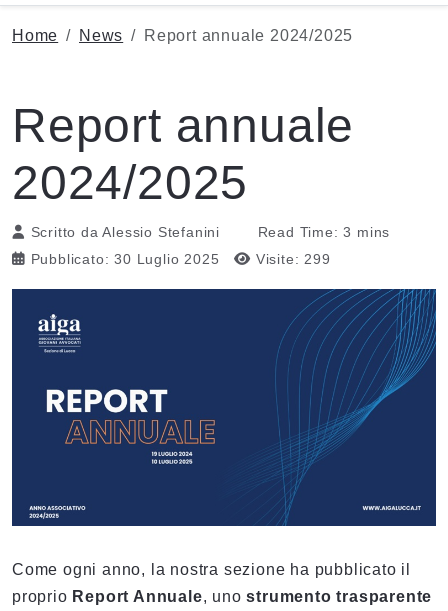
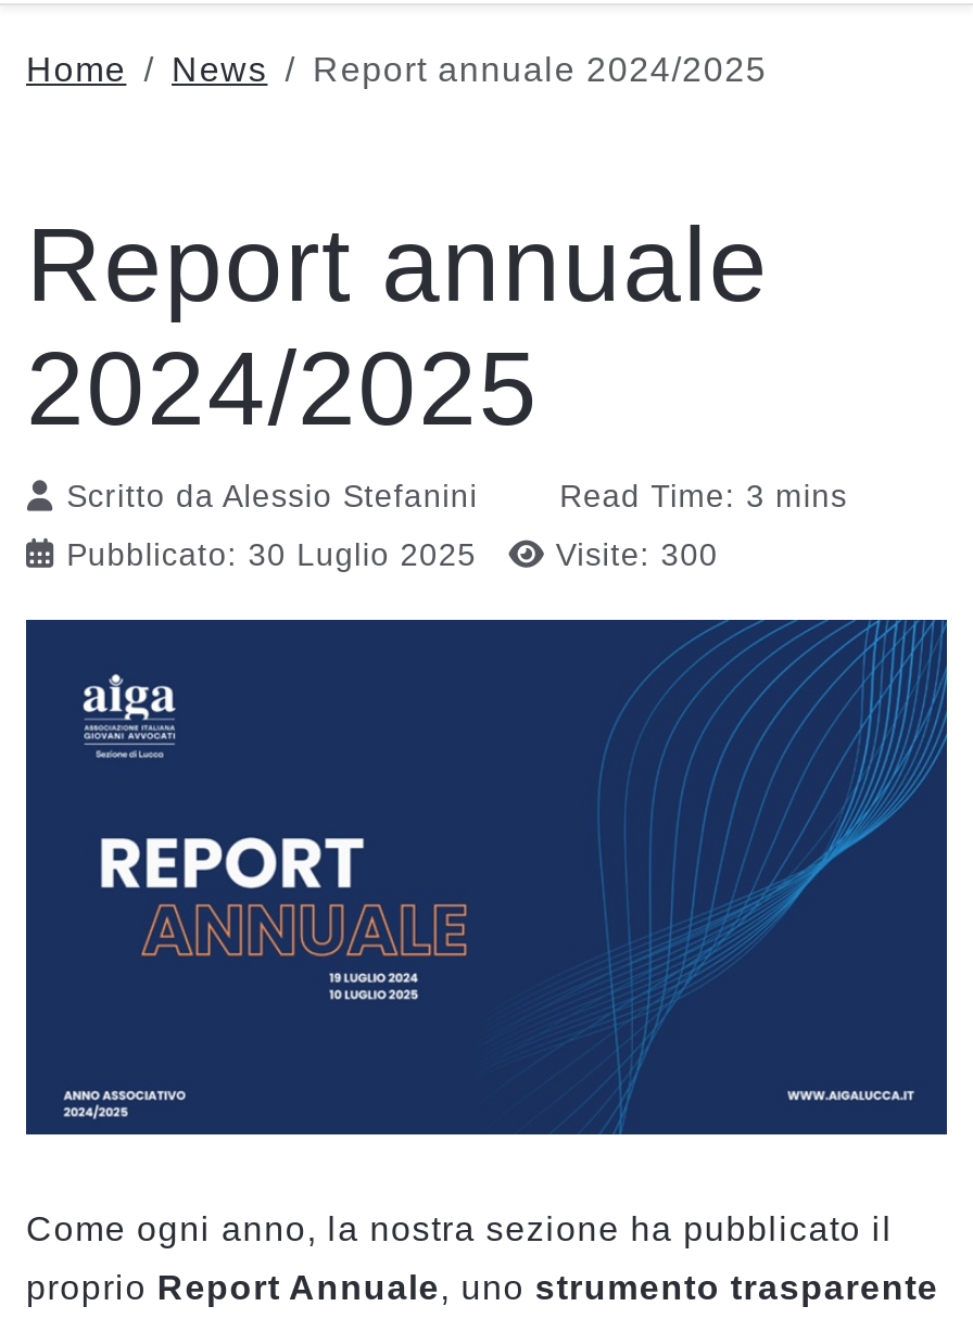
- Visite: 299
+ Visite: 300
